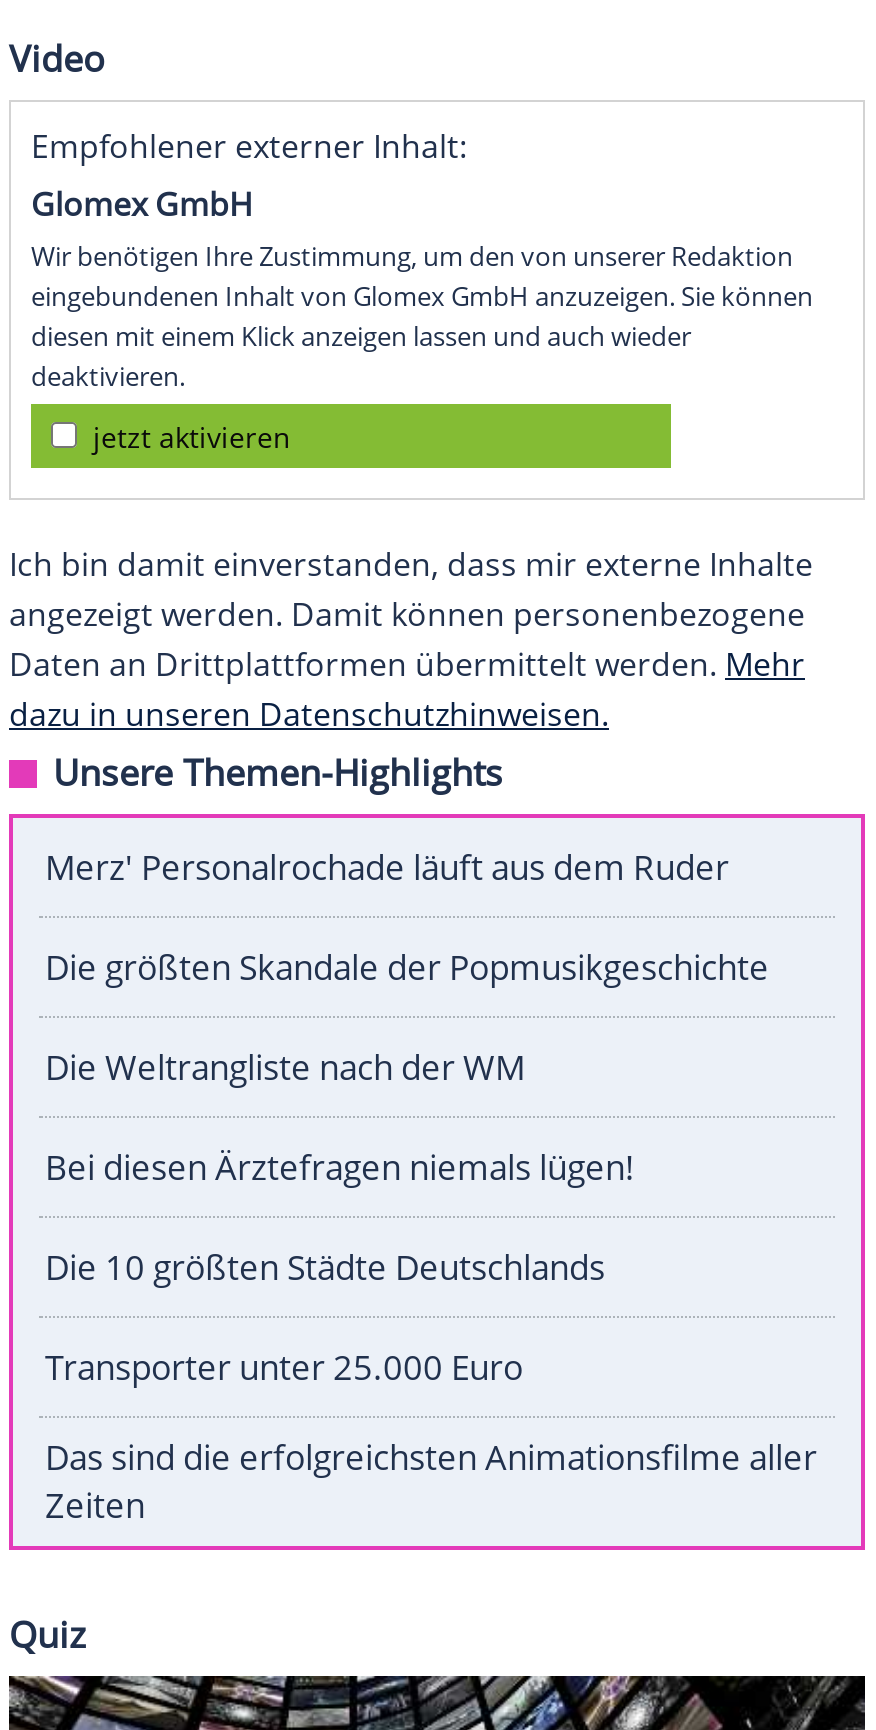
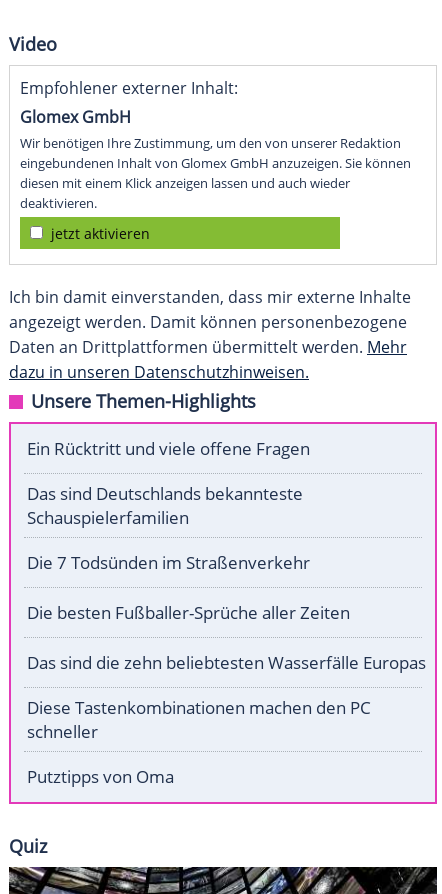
- Merz' Personalrochade läuft aus dem Ruder
+ Ein Rücktritt und viele offene Fragen

- Die größten Skandale der Popmusikgeschichte
+ Das sind Deutschlands bekannteste
+ Schauspielerfamilien

- Die Weltrangliste nach der WM
+ Die 7 Todsünden im Straßenverkehr

- Bei diesen Ärztefragen niemals lügen!
+ Die besten Fußballer-Sprüche aller Zeiten

- Die 10 größten Städte Deutschlands
+ Das sind die zehn beliebtesten Wasserfälle Europas

- Transporter unter 25.000 Euro
+ Diese Tastenkombinationen machen den PC
+ schneller

- Das sind die erfolgreichsten Animationsfilme aller
- Zeiten
+ Putztipps von Oma
